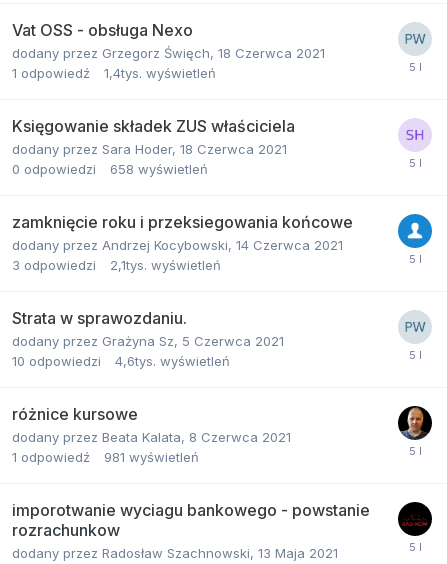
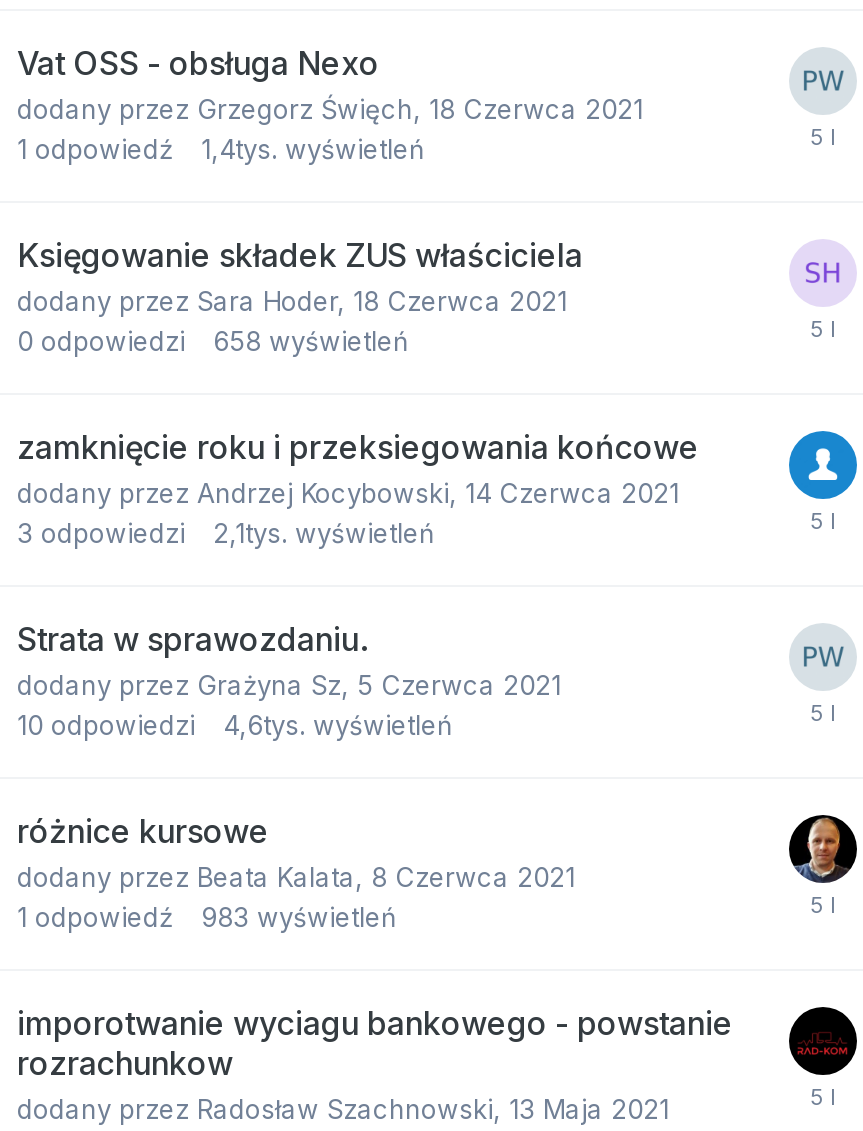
- 1 odpowiedź 981 wyświetleń
+ 1 odpowiedź 983 wyświetleń
